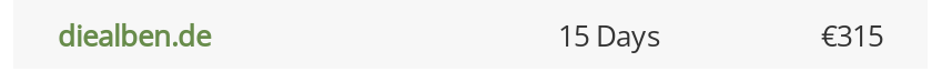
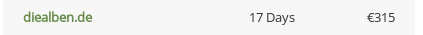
- 15 Days
+ 17 Days
